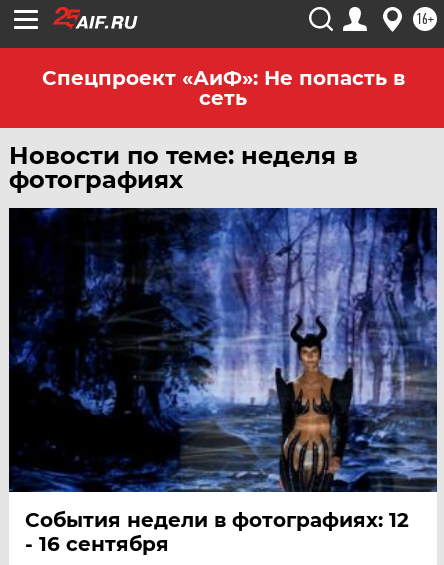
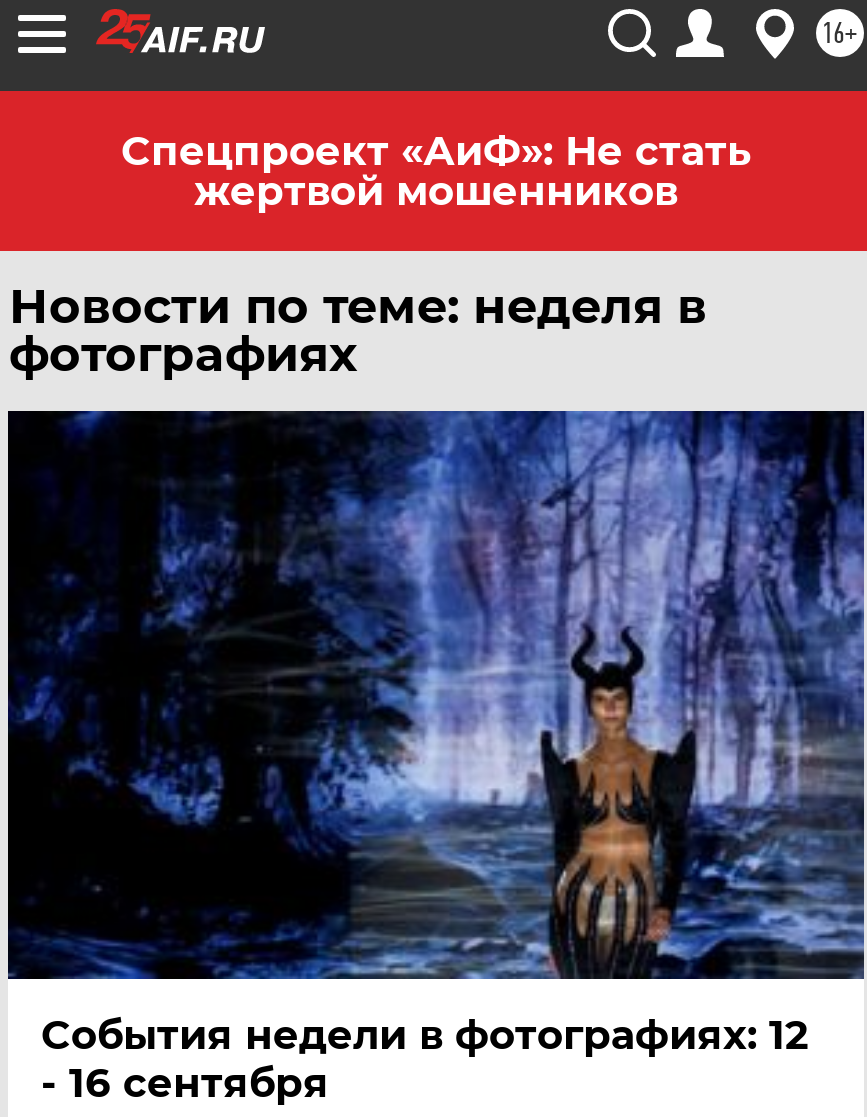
- Спецпроект «АиФ»: Не попасть в
- сеть
+ Спецпроект «АиФ»: Не стать
+ жертвой мошенников
